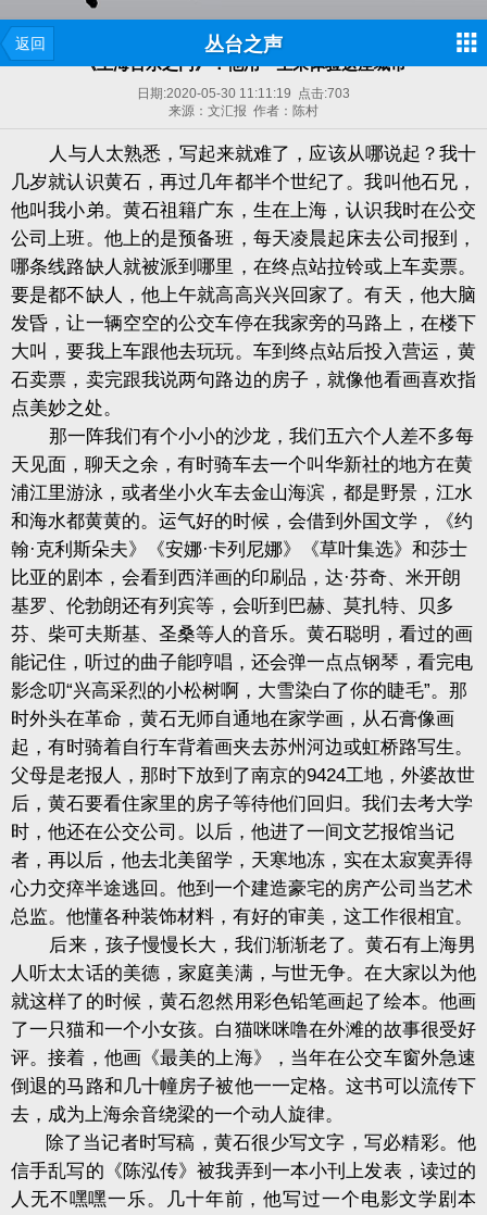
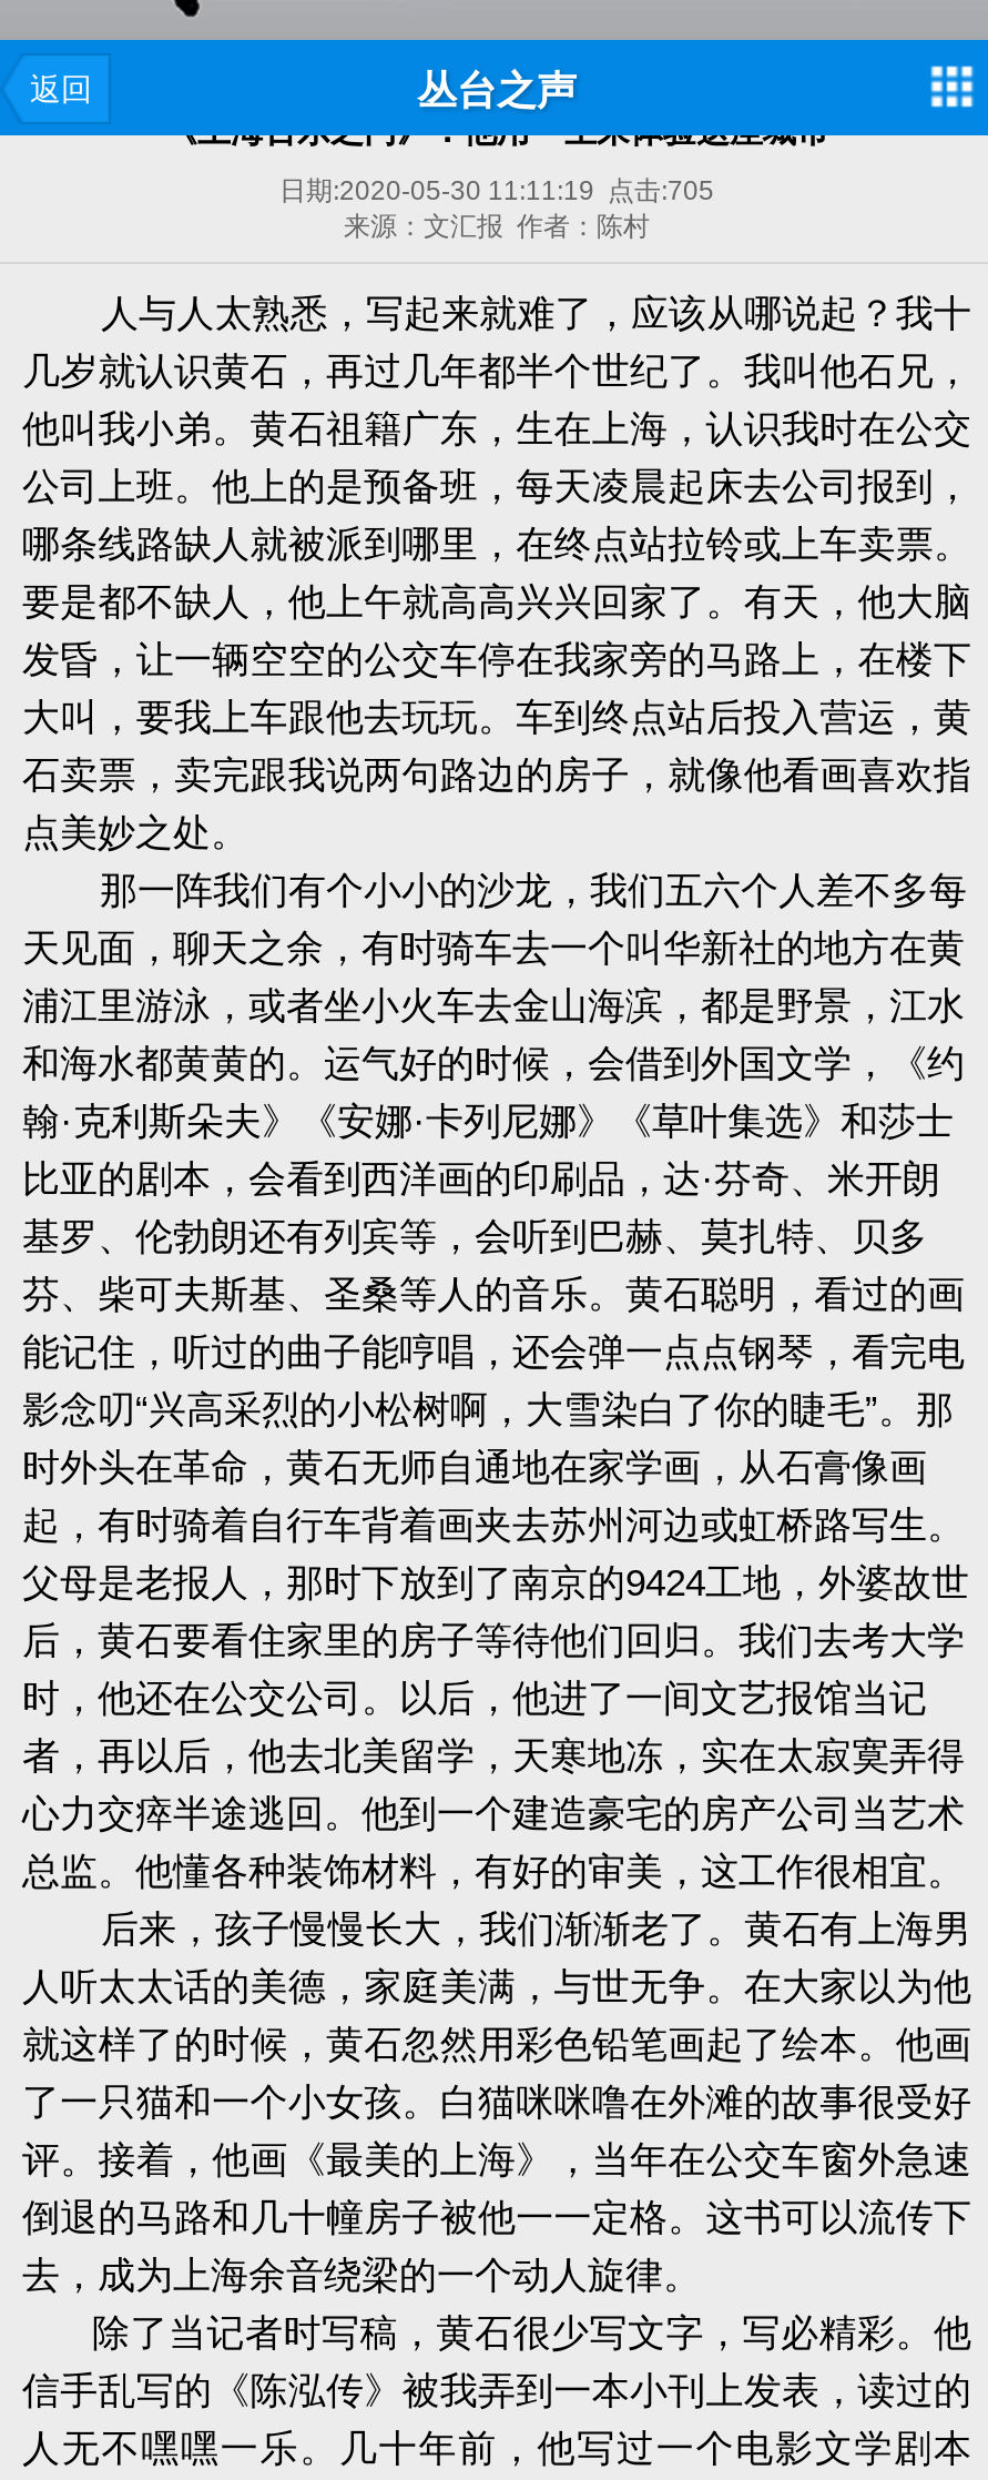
- 日期:2020-05-30 11:11:19点击:703
+ 日期:2020-05-30 11:11:19点击:705
